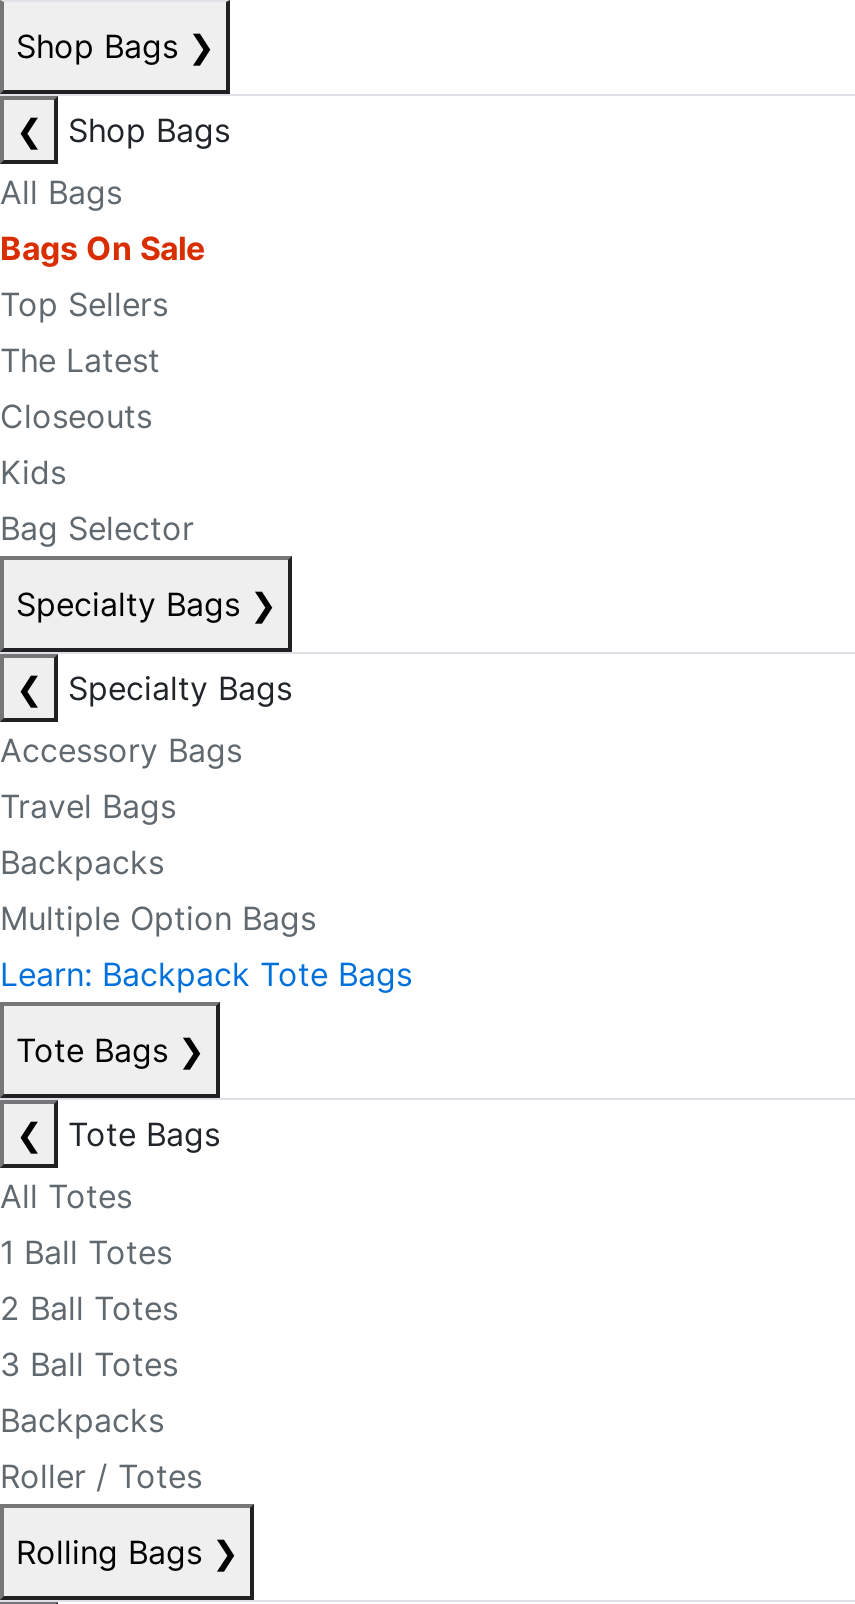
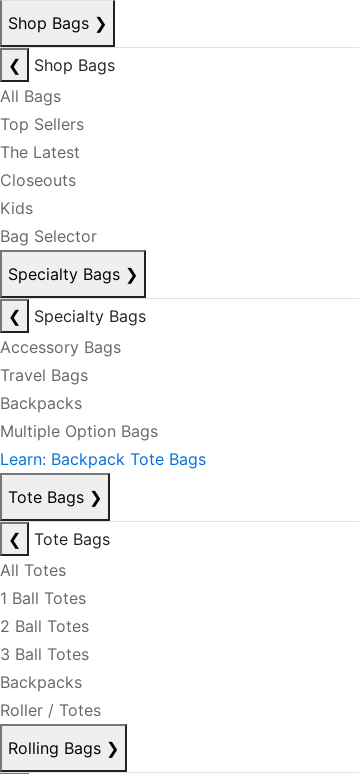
- Bags On Sale
